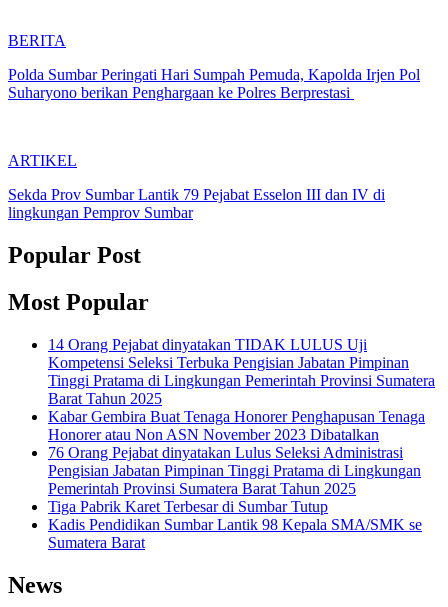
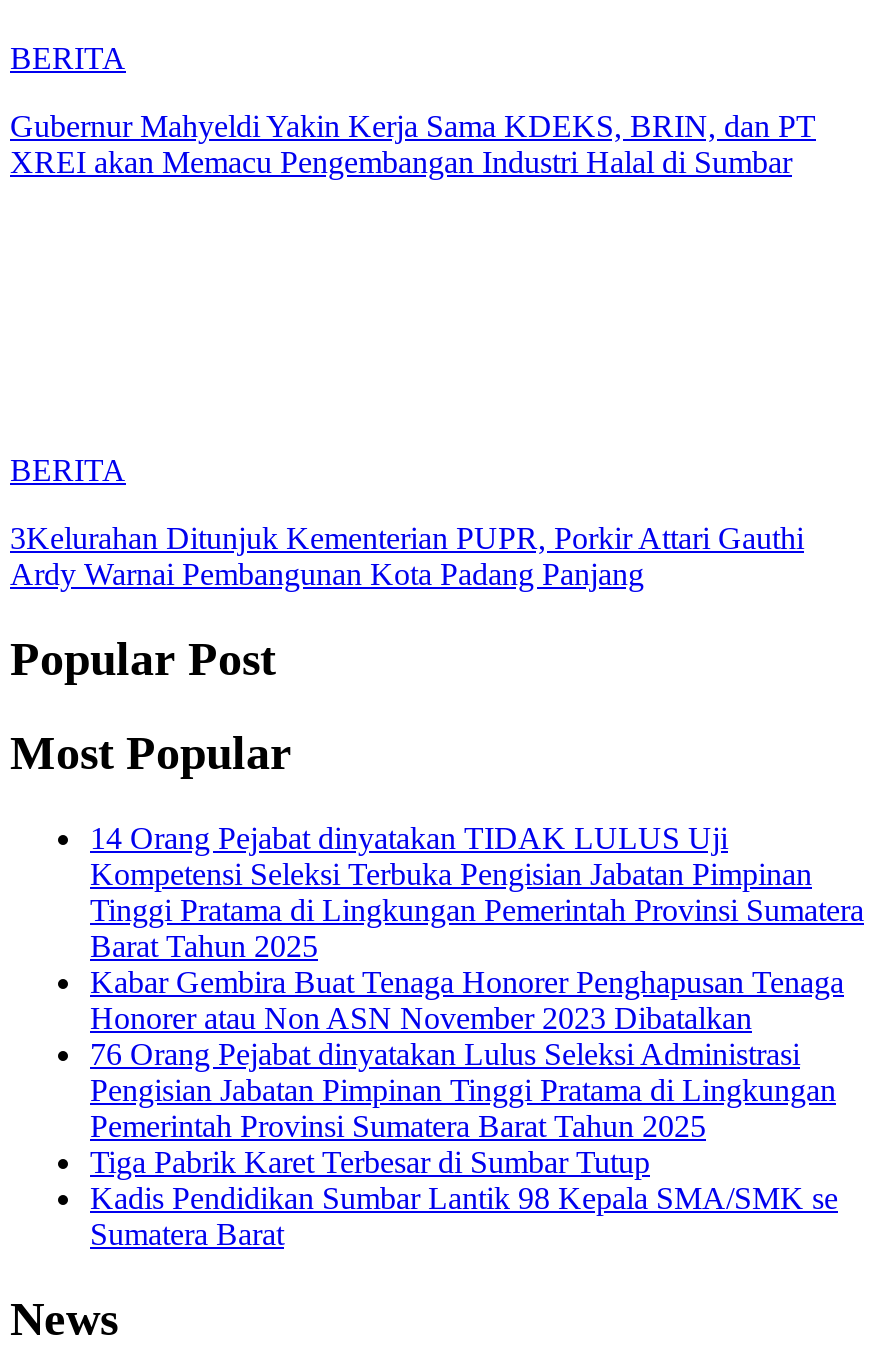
- Polda Sumbar Peringati Hari Sumpah Pemuda, Kapolda Irjen Pol
- Suharyono berikan Penghargaan ke Polres Berprestasi
+ Gubernur Mahyeldi Yakin Kerja Sama KDEKS, BRIN, dan PT
+ XREI akan Memacu Pengembangan Industri Halal di Sumbar

- ARTIKEL
+ BERITA

- Sekda Prov Sumbar Lantik 79 Pejabat Esselon III dan IV di
- lingkungan Pemprov Sumbar
+ 3Kelurahan Ditunjuk Kementerian PUPR, Porkir Attari Gauthi
+ Ardy Warnai Pembangunan Kota Padang Panjang
